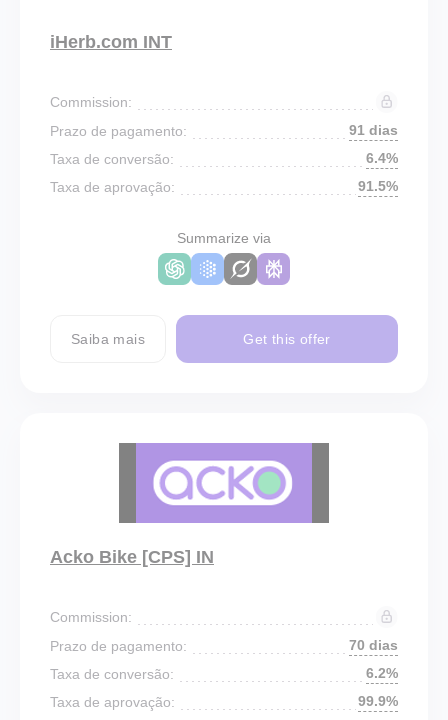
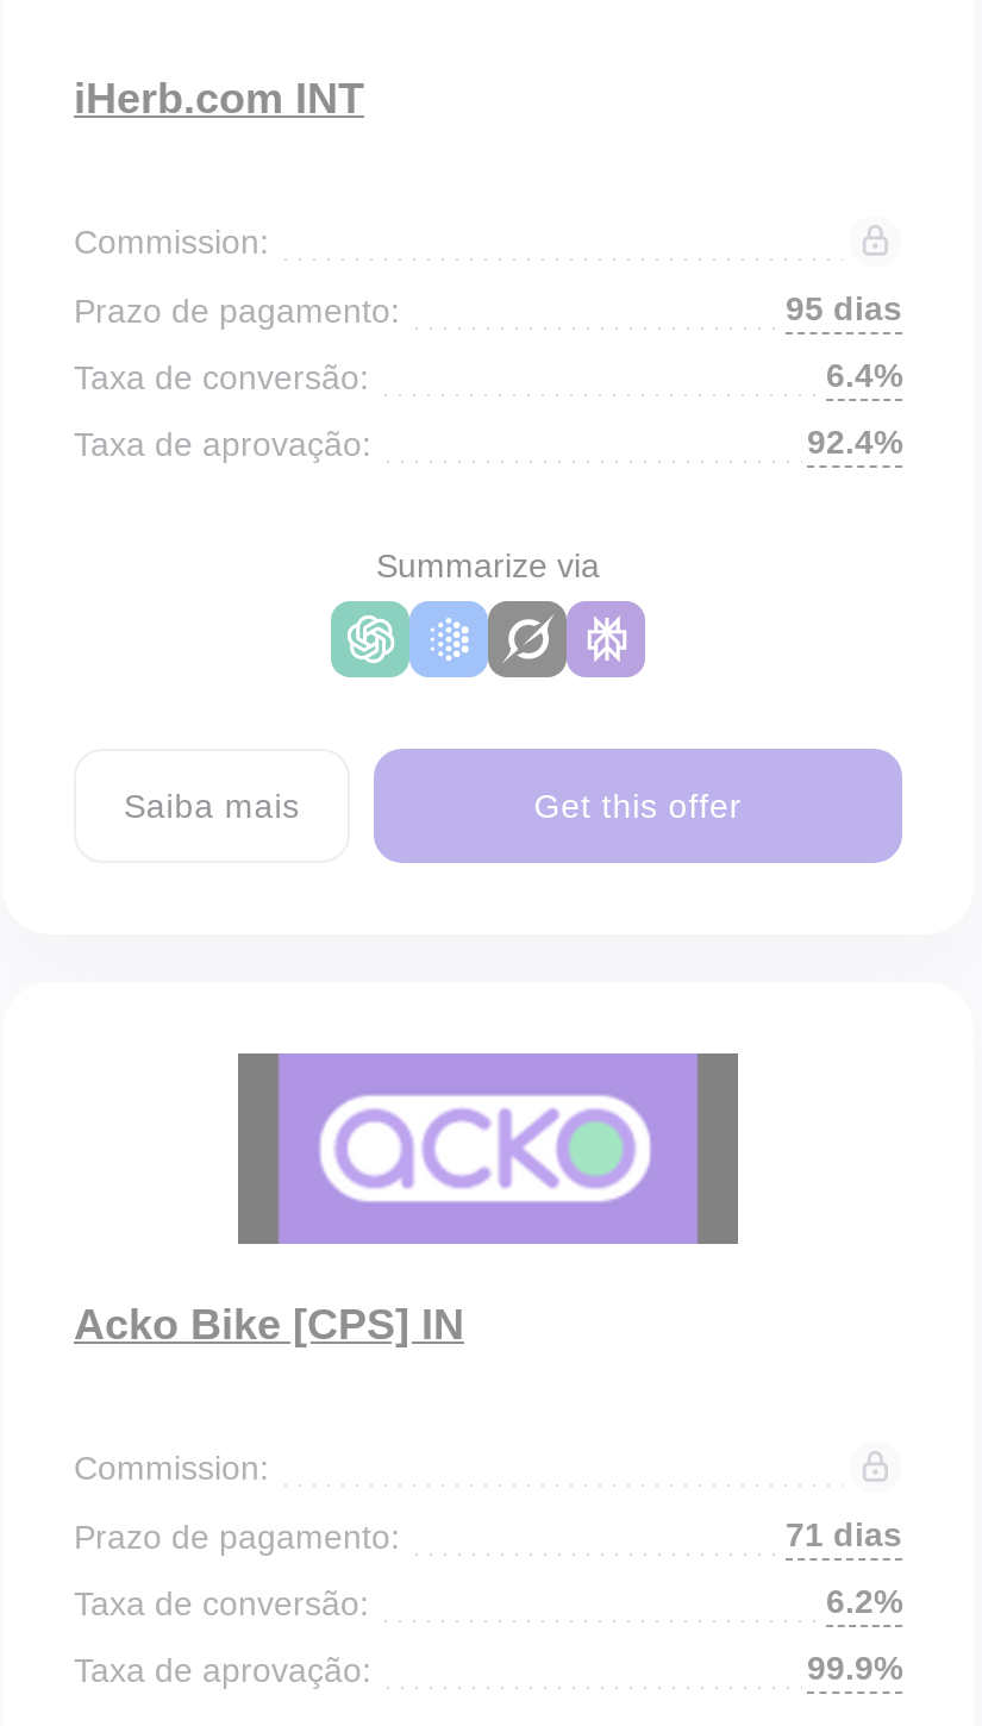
- 91 dias
+ 95 dias

- 91.5%
+ 92.4%

- 70 dias
+ 71 dias
